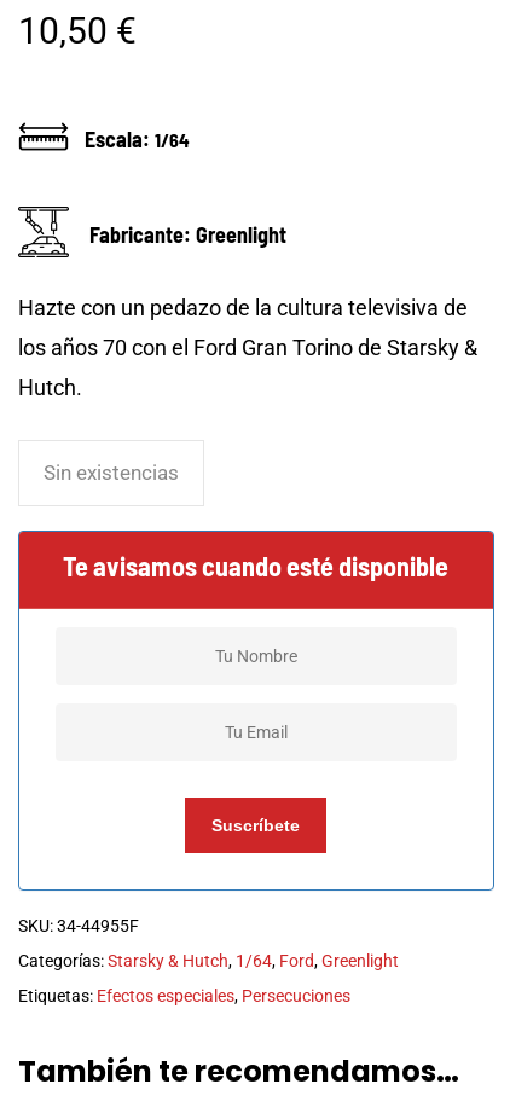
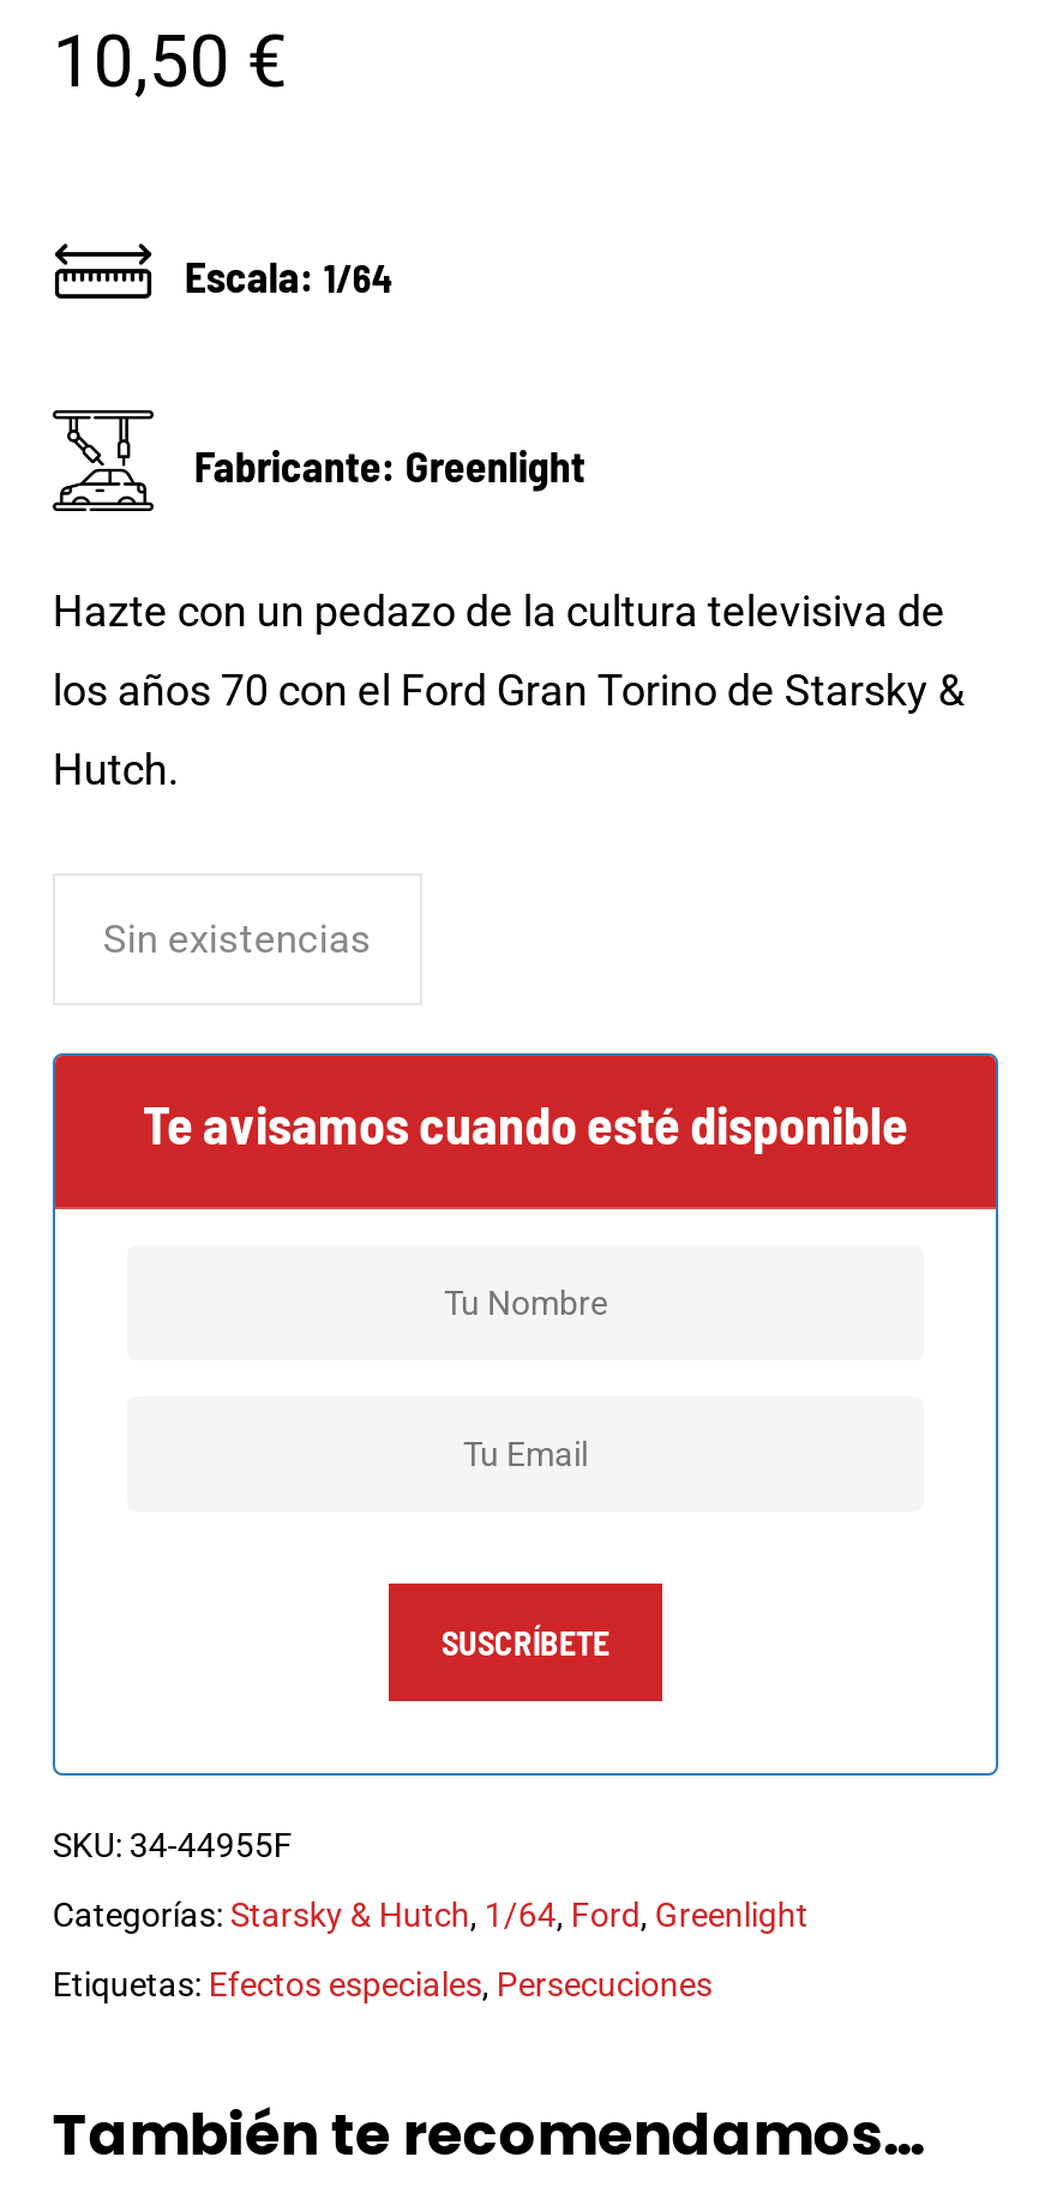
+ SUSCRÍBETE
